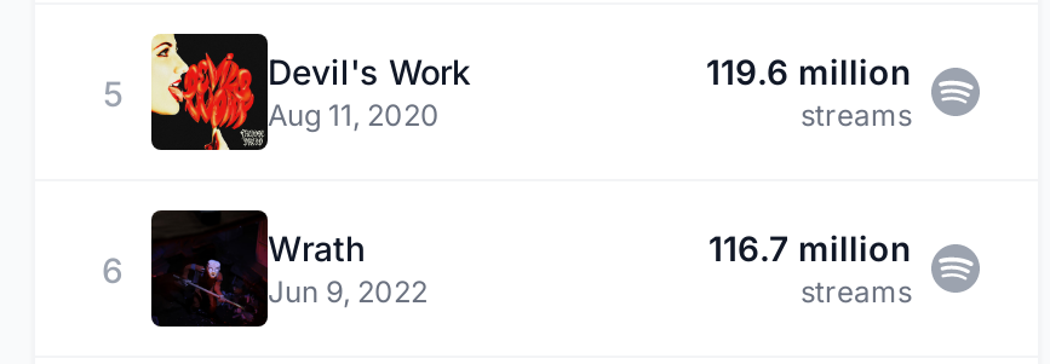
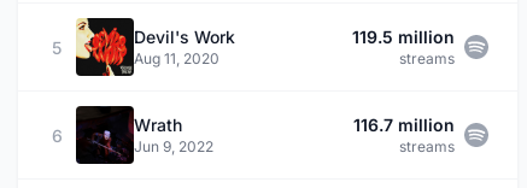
- 119.6 million
+ 119.5 million
